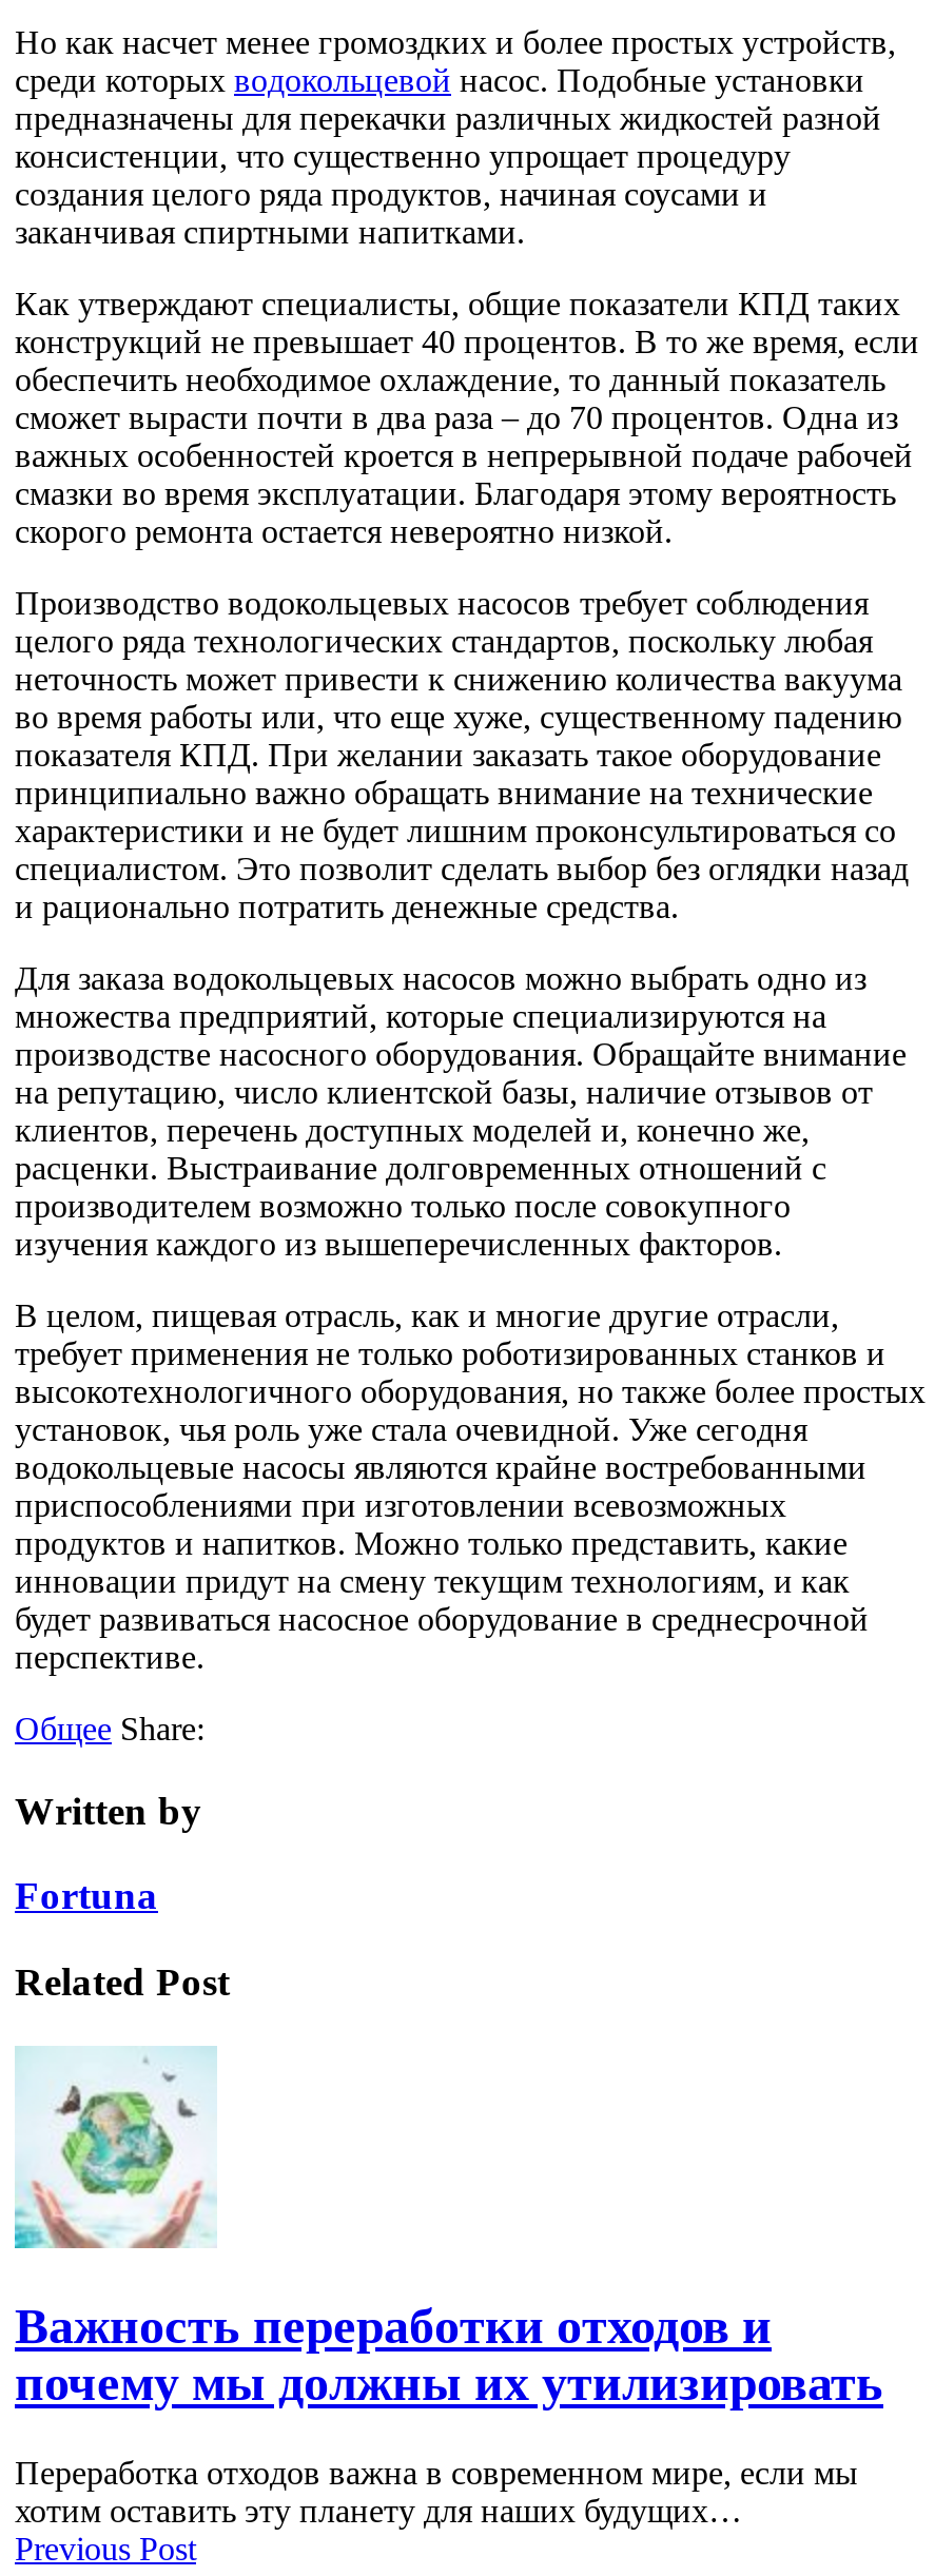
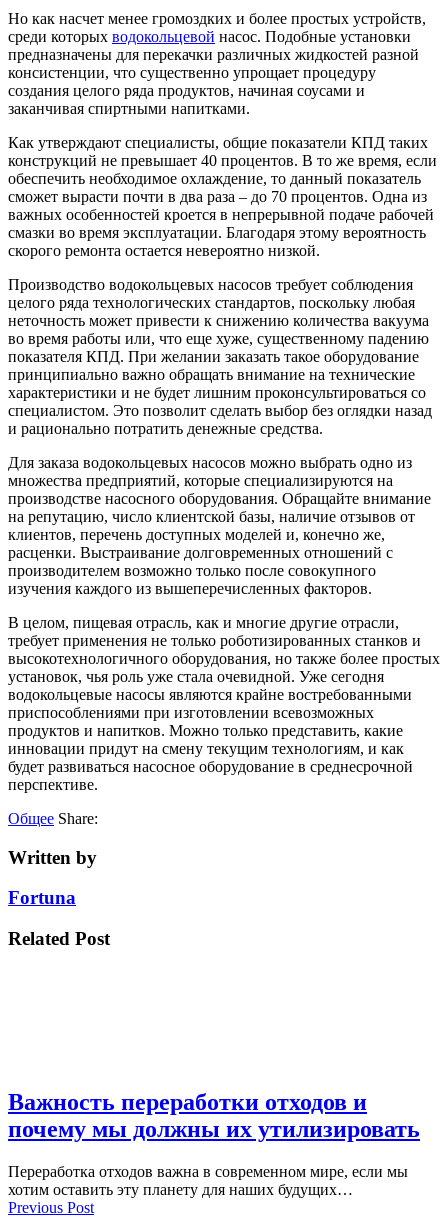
- [image]
